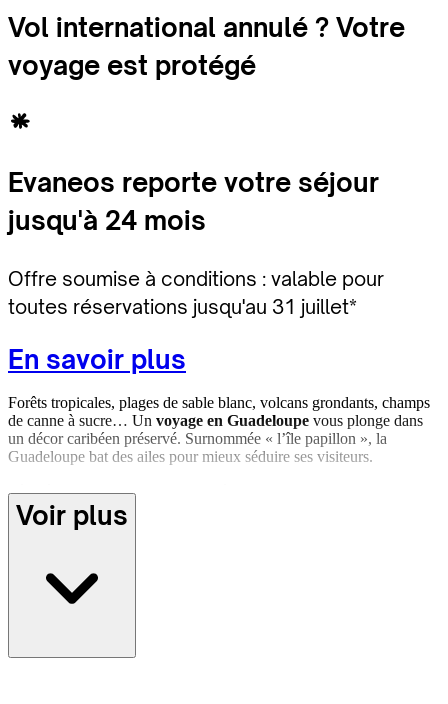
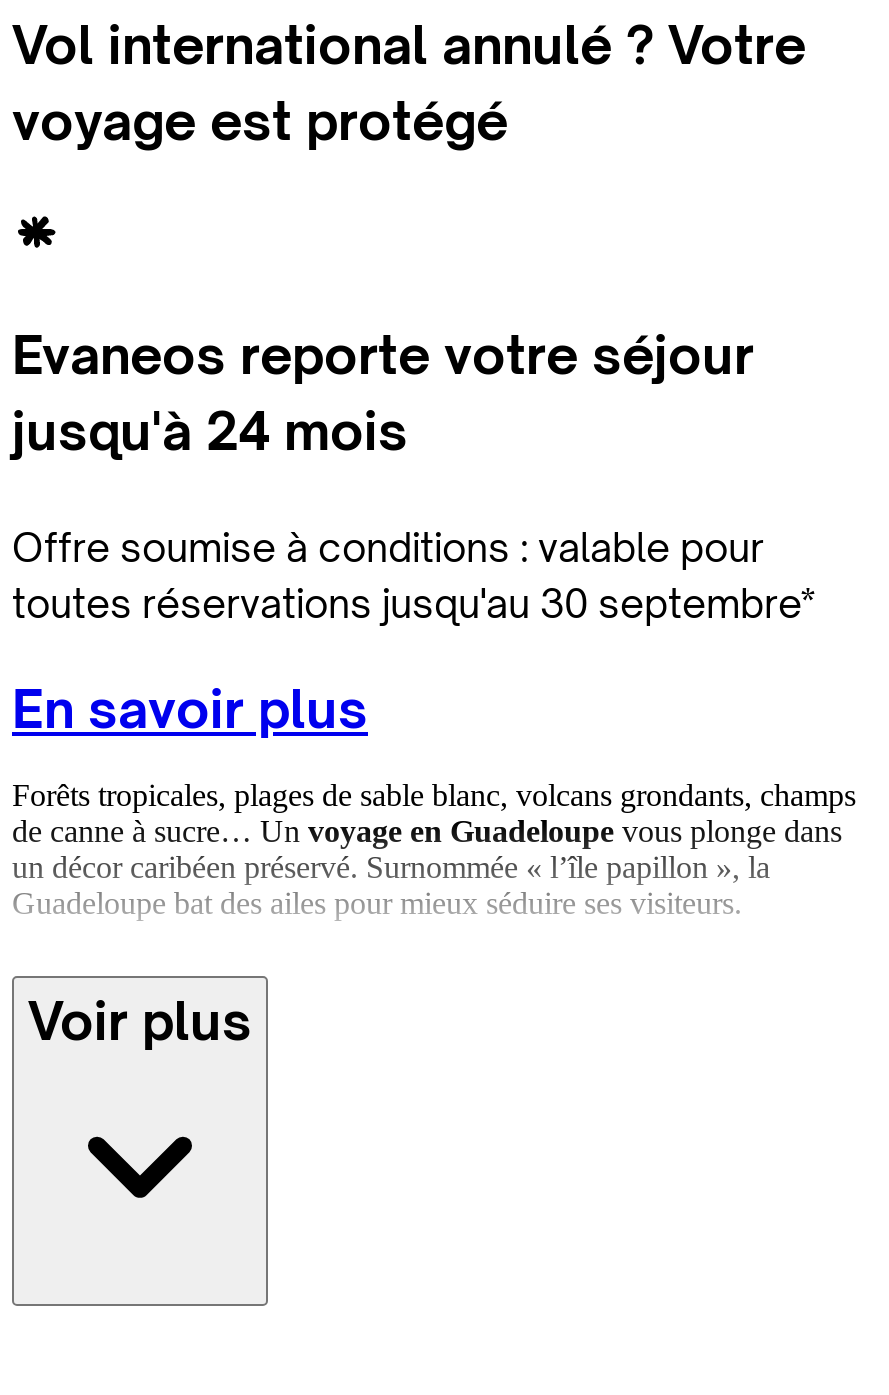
- toutes réservations jusqu'au 31 juillet*
+ toutes réservations jusqu'au 30 septembre*
